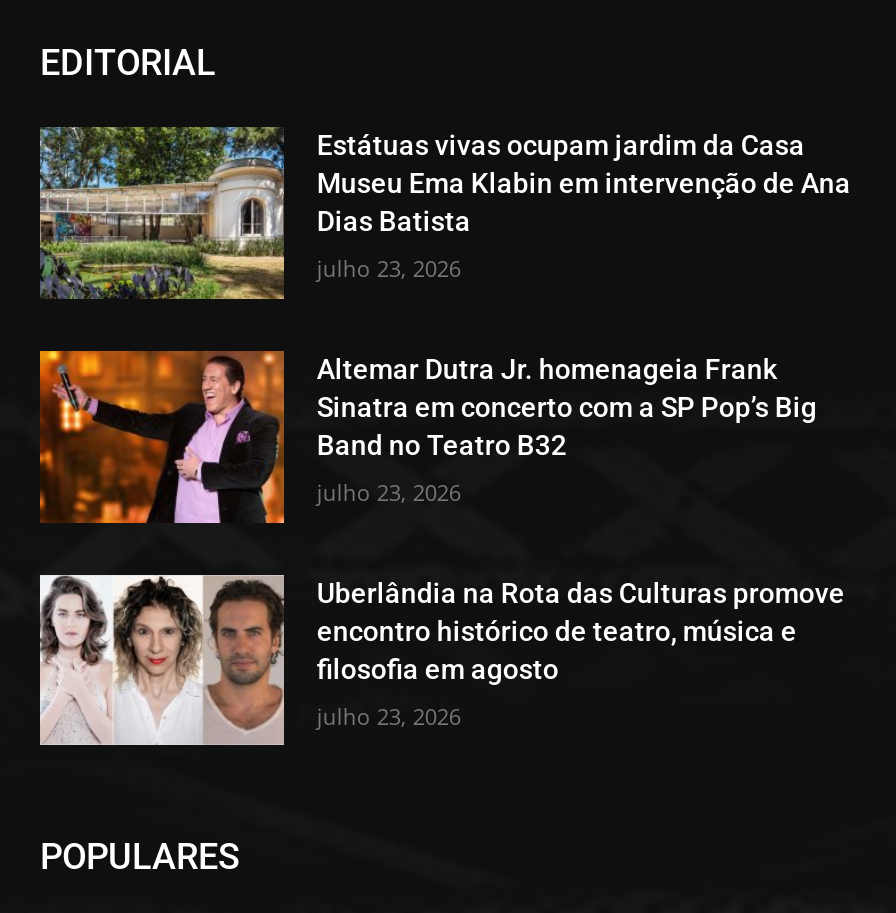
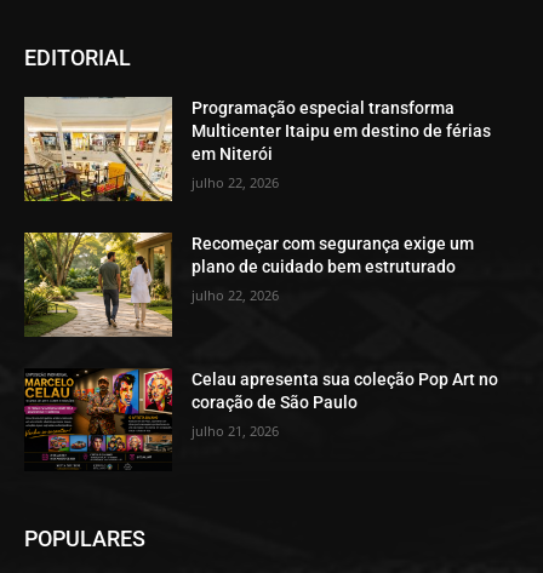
- [image]
- Estátuas vivas ocupam jardim da Casa
- Museu Ema Klabin em intervenção de Ana
- Dias Batista
+ [image]
+ Programação especial transforma
+ Multicenter Itaipu em destino de férias
+ em Niterói

- julho 23, 2026
+ julho 22, 2026

- [image]
- Altemar Dutra Jr. homenageia Frank
- Sinatra em concerto com a SP Pop’s Big
- Band no Teatro B32
+ [image]
+ Recomeçar com segurança exige um
+ plano de cuidado bem estruturado

- julho 23, 2026
+ julho 22, 2026

- [image]
- Uberlândia na Rota das Culturas promove
- encontro histórico de teatro, música e
- filosofia em agosto
+ [image]
+ Celau apresenta sua coleção Pop Art no
+ coração de São Paulo

- julho 23, 2026
+ julho 21, 2026
